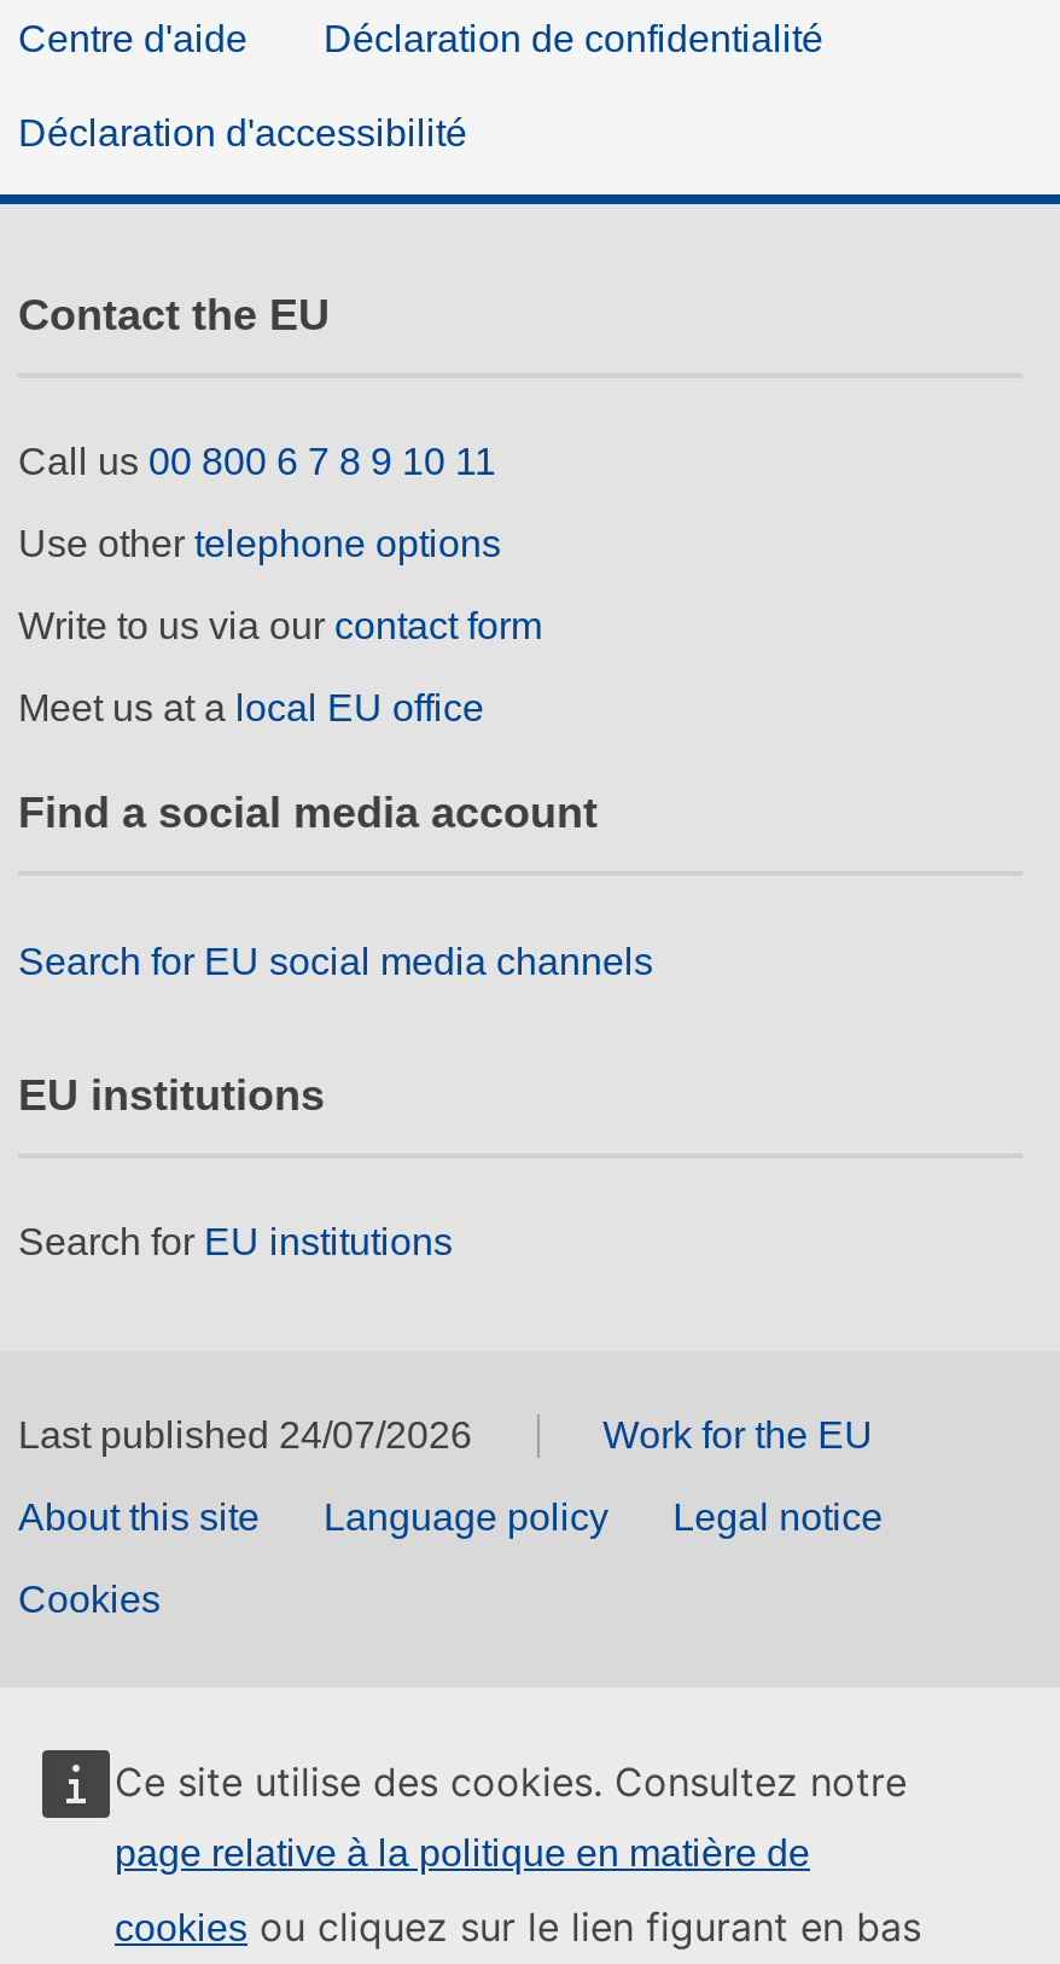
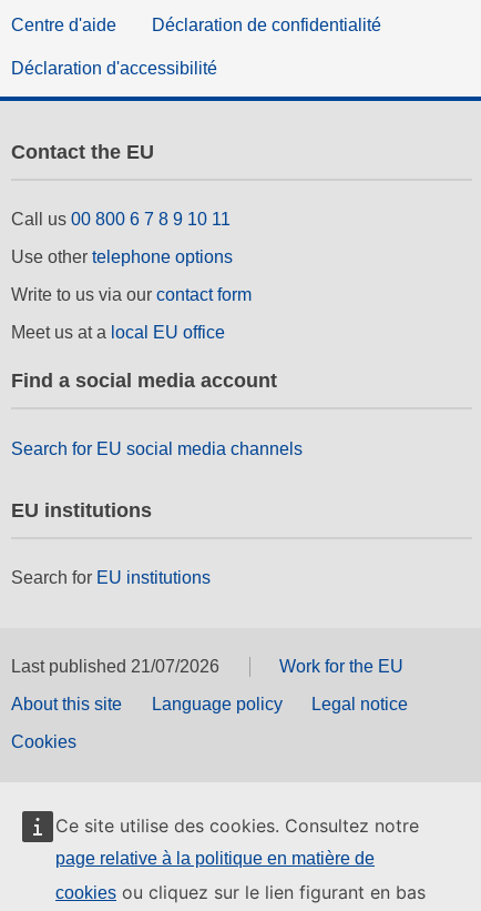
- Last published 24/07/2026
+ Last published 21/07/2026
